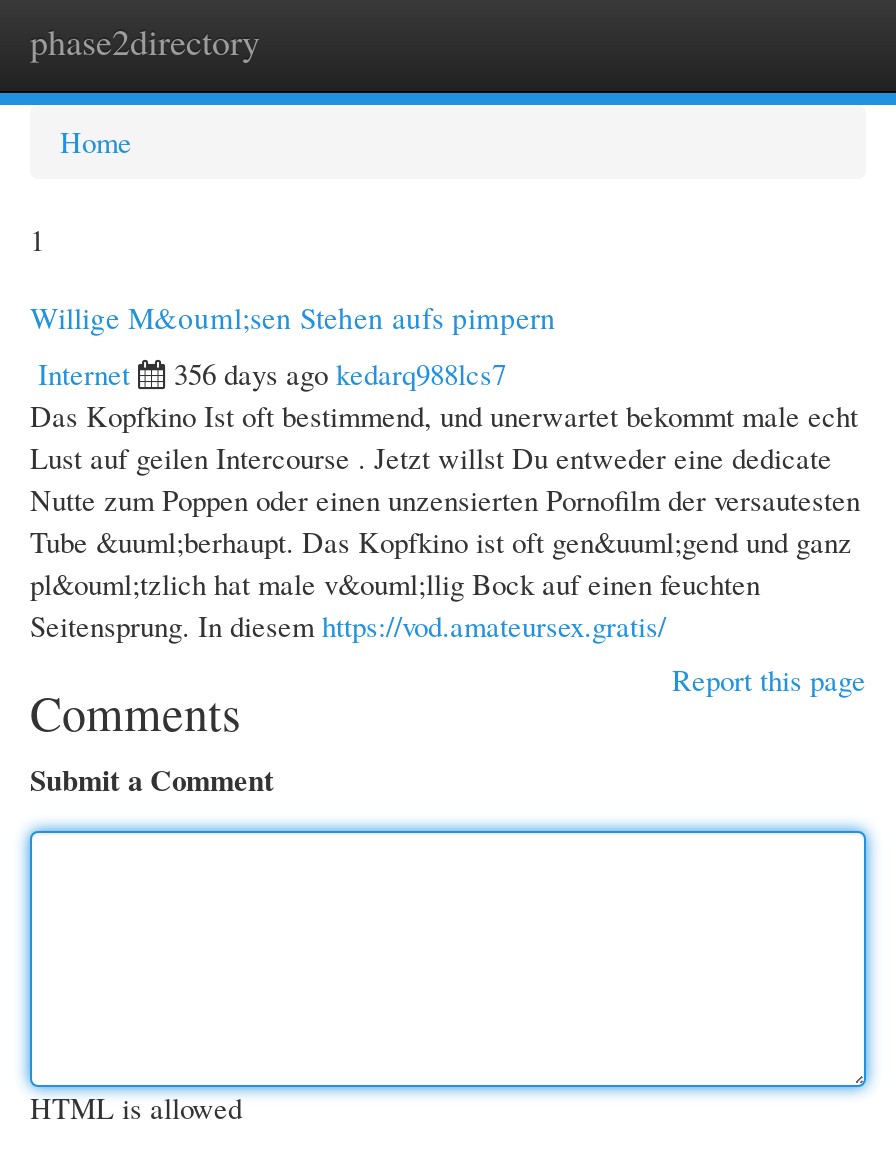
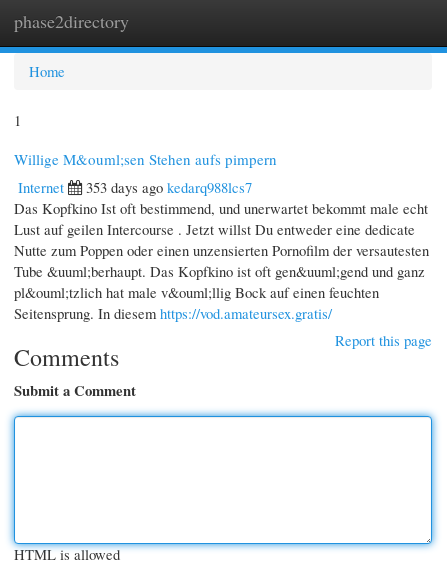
- 356 days ago kedarq988lcs7
+ 353 days ago kedarq988lcs7
